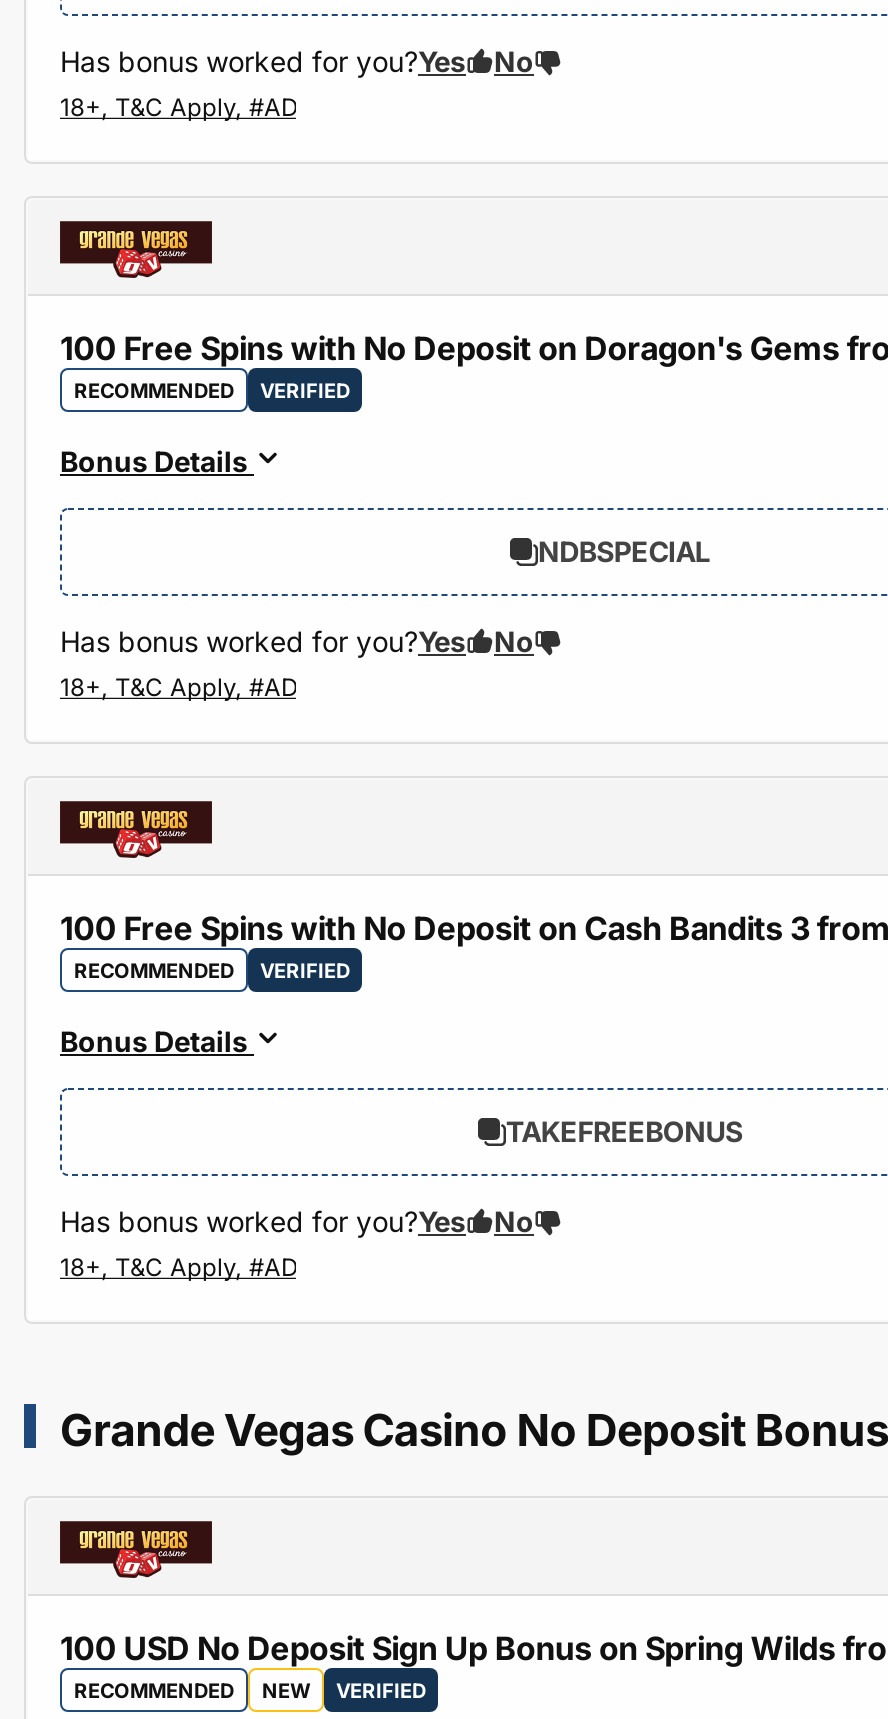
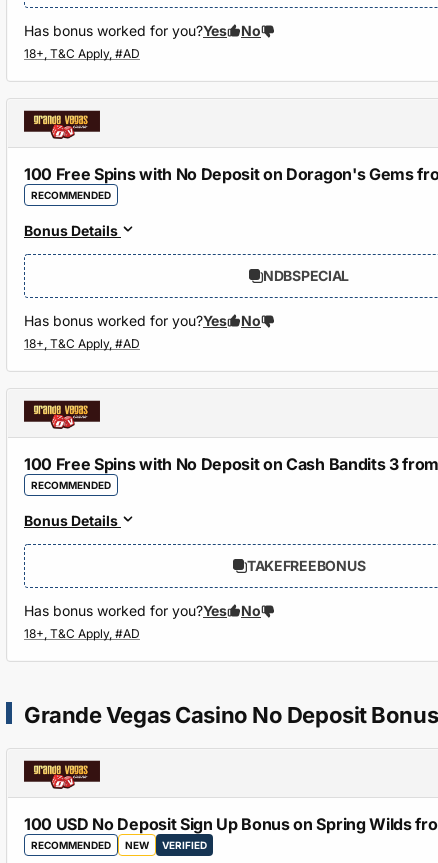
- VERIFIED

- VERIFIED
